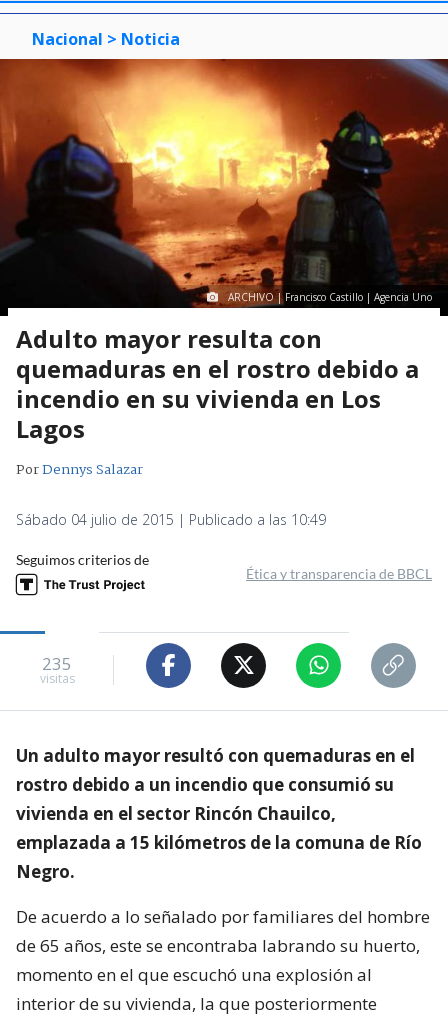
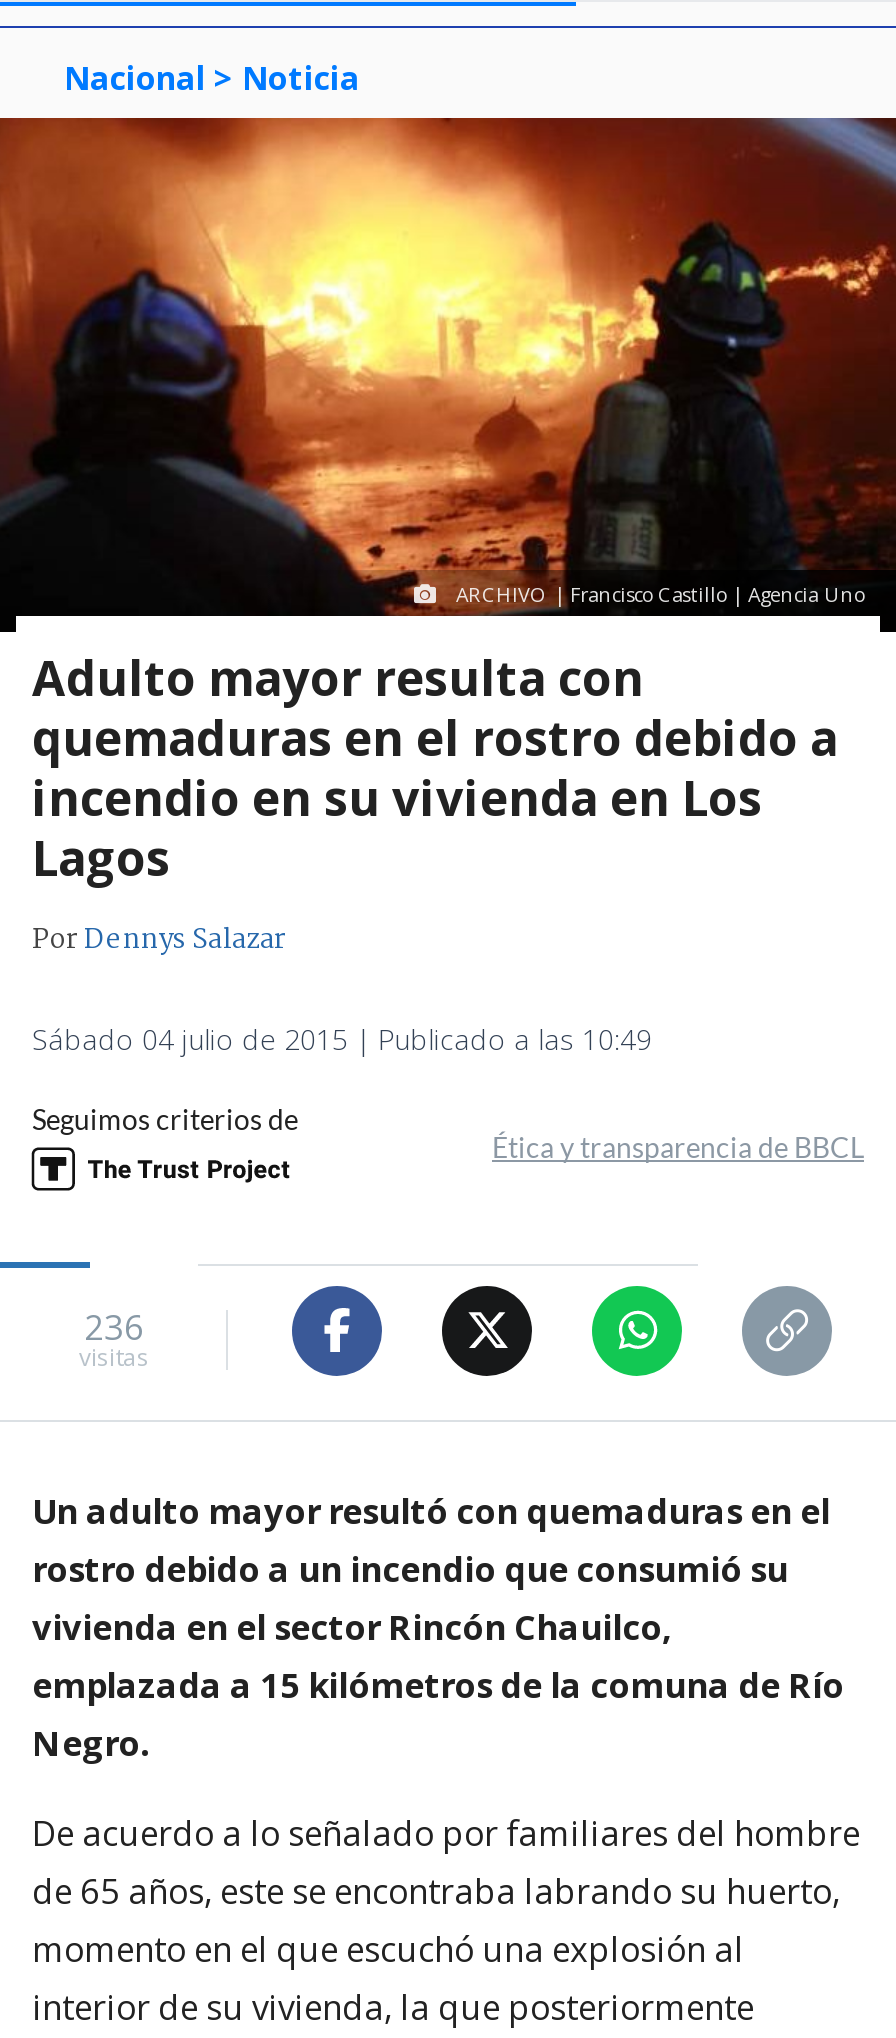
- 235
+ 236
